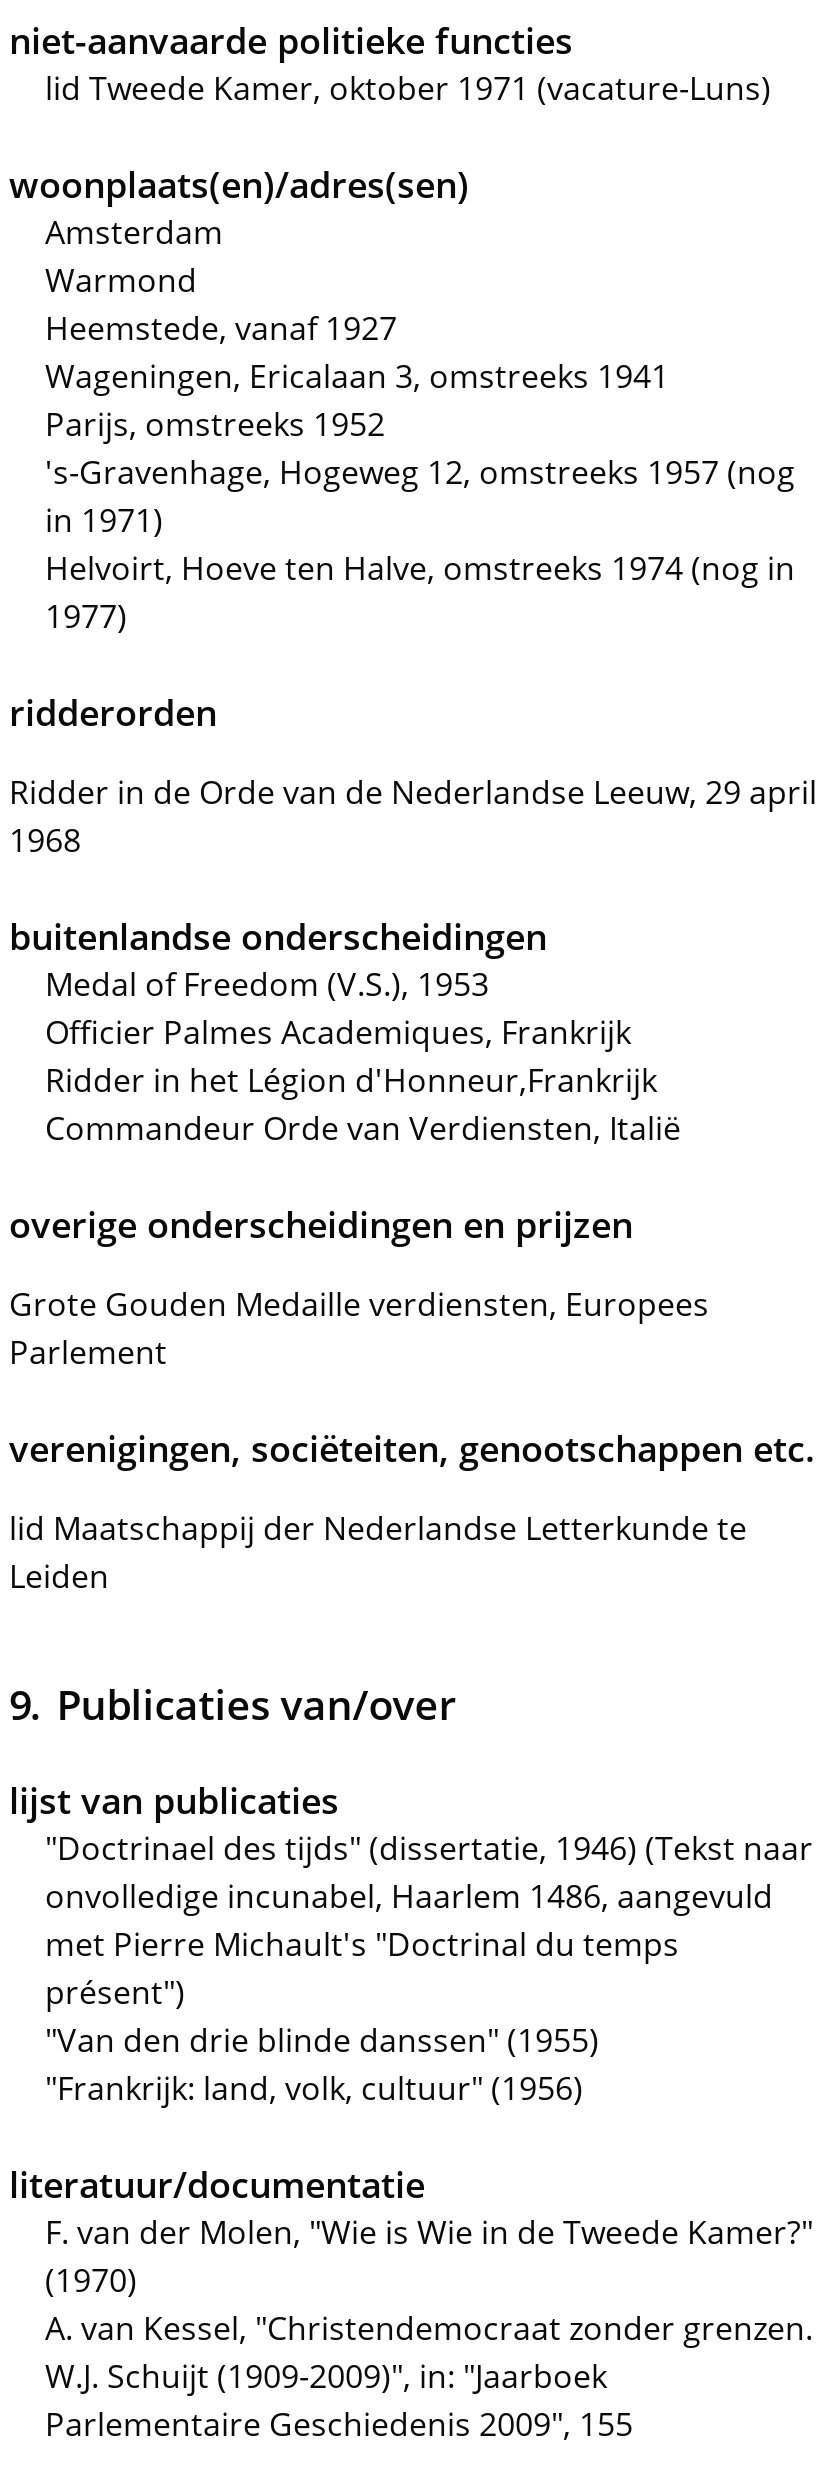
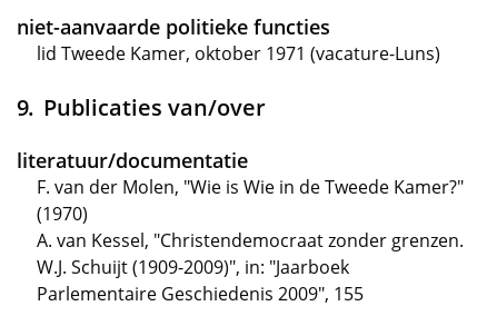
- woonplaats(en)/adres(sen)
- Amsterdam
- Warmond
- Heemstede, vanaf 1927
- Wageningen, Ericalaan 3, omstreeks 1941
- Parijs, omstreeks 1952
- 's-Gravenhage, Hogeweg 12, omstreeks 1957 (nog
- in 1971)
- Helvoirt, Hoeve ten Halve, omstreeks 1974 (nog in
- 1977)
- ridderorden
- Ridder in de Orde van de Nederlandse Leeuw, 29 april
- 1968
- buitenlandse onderscheidingen
- Medal of Freedom (V.S.), 1953
- Officier Palmes Academiques, Frankrijk
- Ridder in het Légion d'Honneur,Frankrijk
- Commandeur Orde van Verdiensten, Italië
- overige onderscheidingen en prijzen
- Grote Gouden Medaille verdiensten, Europees
- Parlement
- verenigingen, sociëteiten, genootschappen etc.
- lid Maatschappij der Nederlandse Letterkunde te
- Leiden

- lijst van publicaties
- "Doctrinael des tijds" (dissertatie, 1946) (Tekst naar
- onvolledige incunabel, Haarlem 1486, aangevuld
- met Pierre Michault's "Doctrinal du temps
- présent")
- "Van den drie blinde danssen" (1955)
- "Frankrijk: land, volk, cultuur" (1956)
